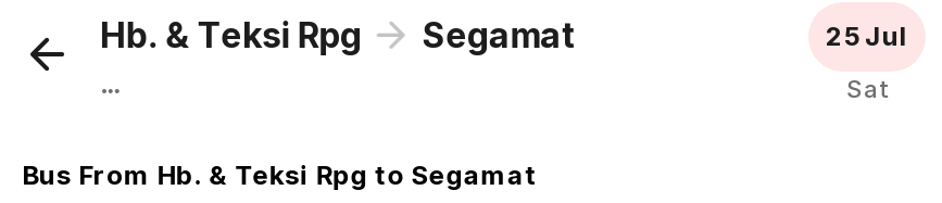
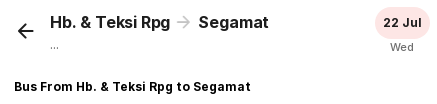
- 25 Jul
+ 22 Jul

- Sat
+ Wed
